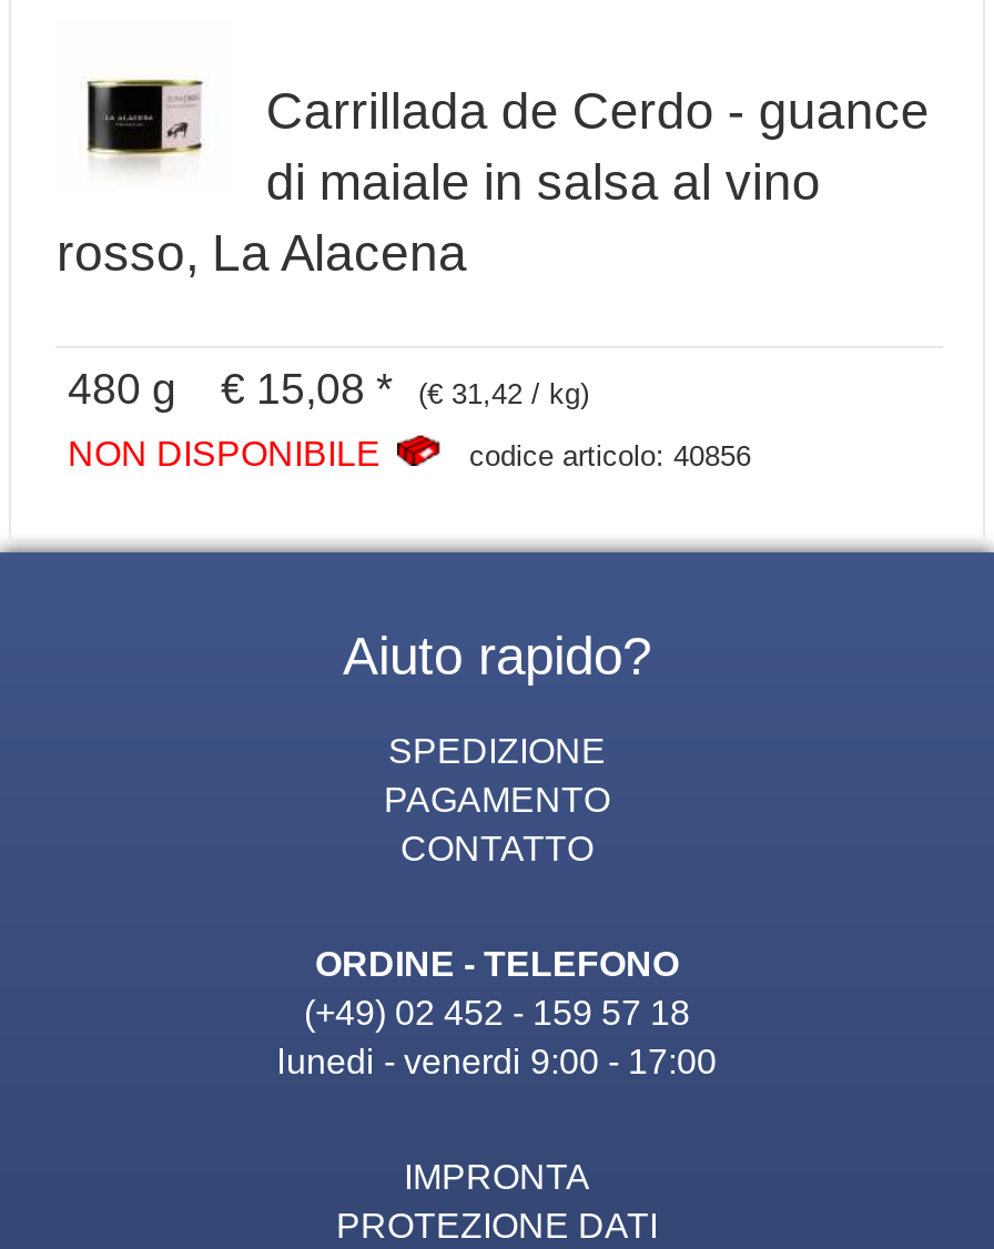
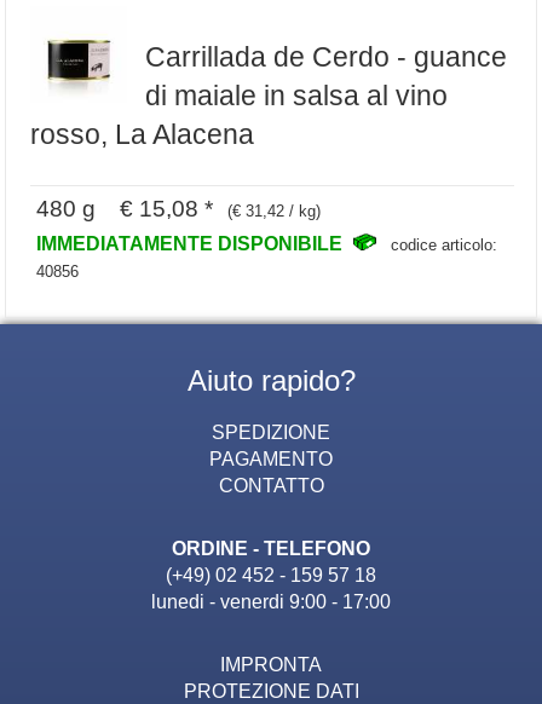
- NON DISPONIBILE
- codice articolo: 40856
+ IMMEDIATAMENTE DISPONIBILE
+ codice articolo:
+ 40856
